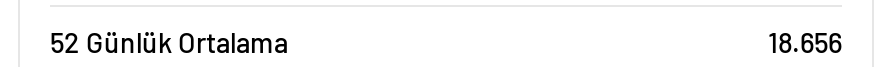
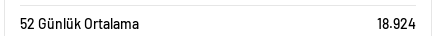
- 18.656
+ 18.924
